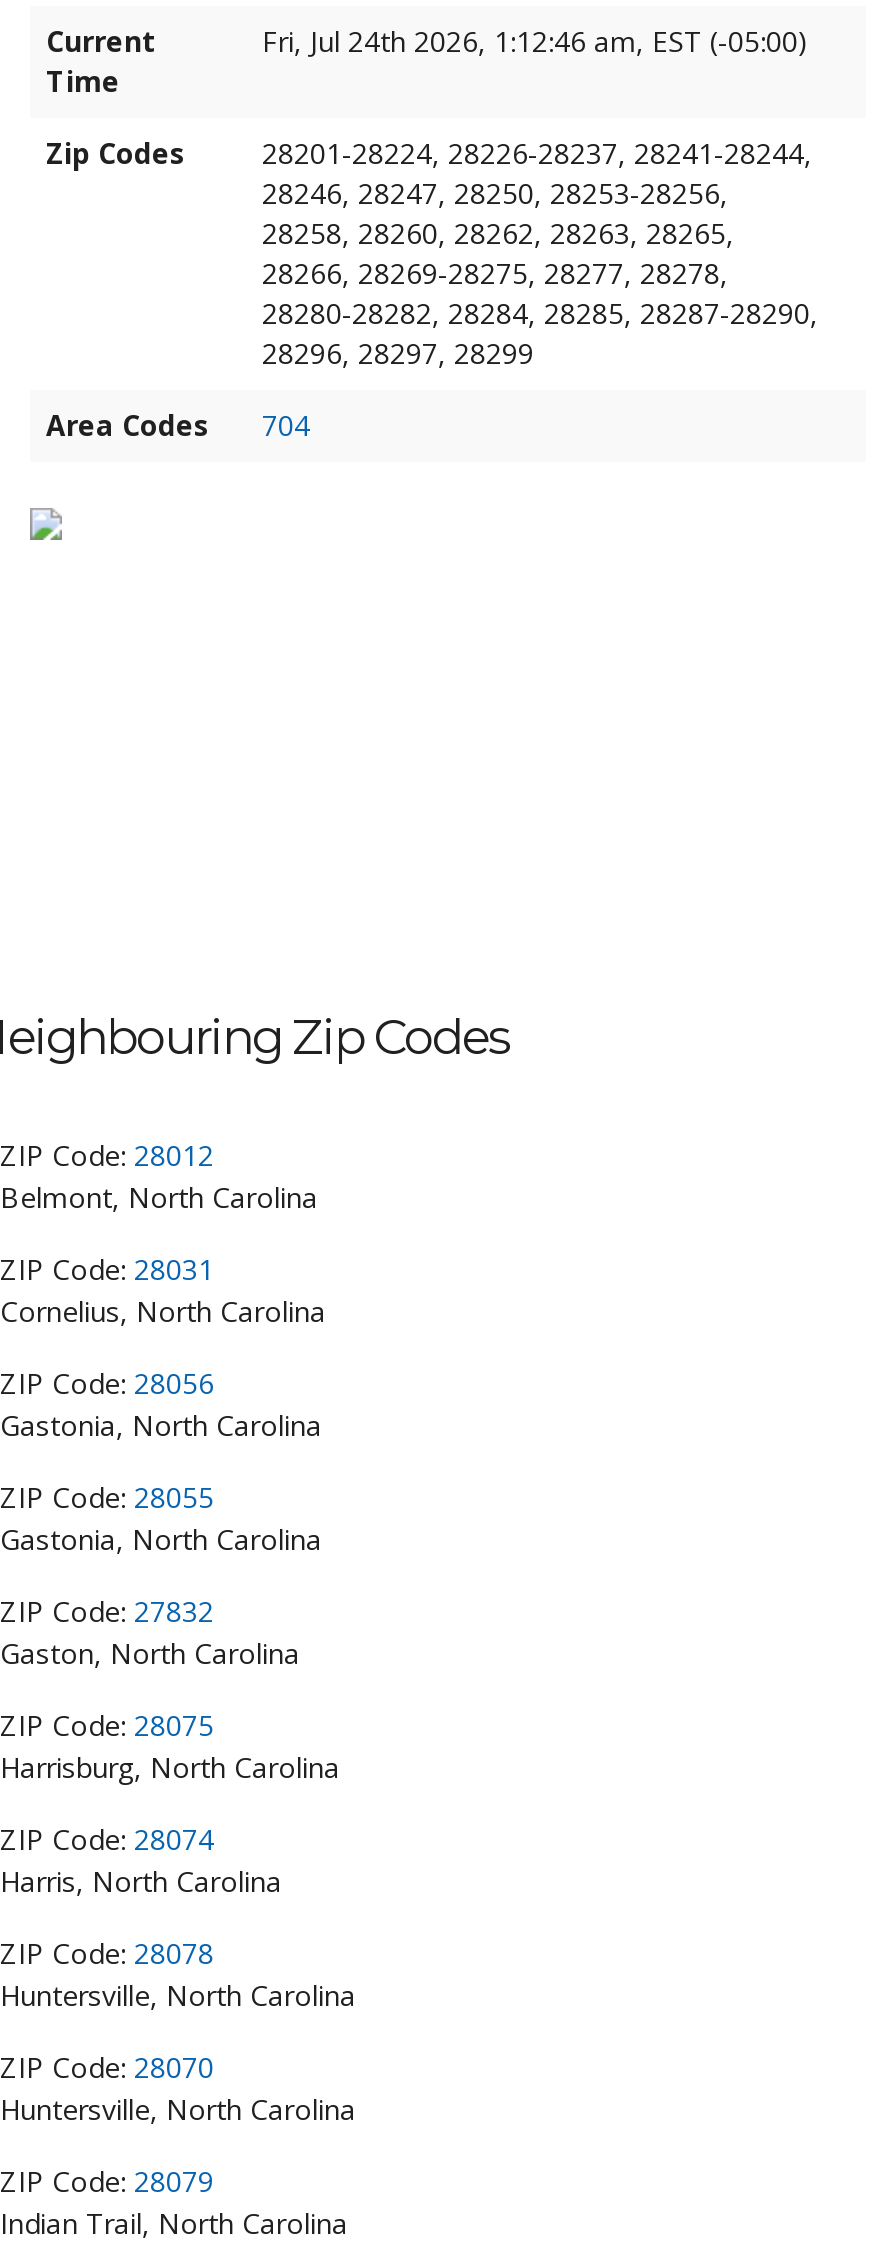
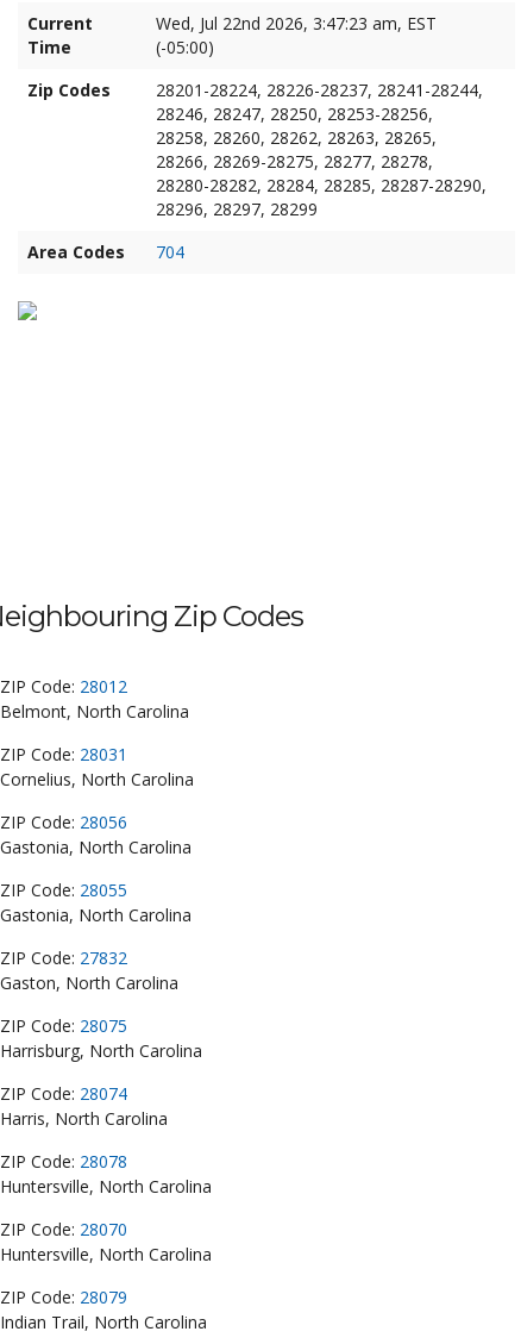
- Fri, Jul 24th 2026, 1:12:46 am, EST (-05:00)
+ Wed, Jul 22nd 2026, 3:47:23 am, EST
+ (-05:00)
